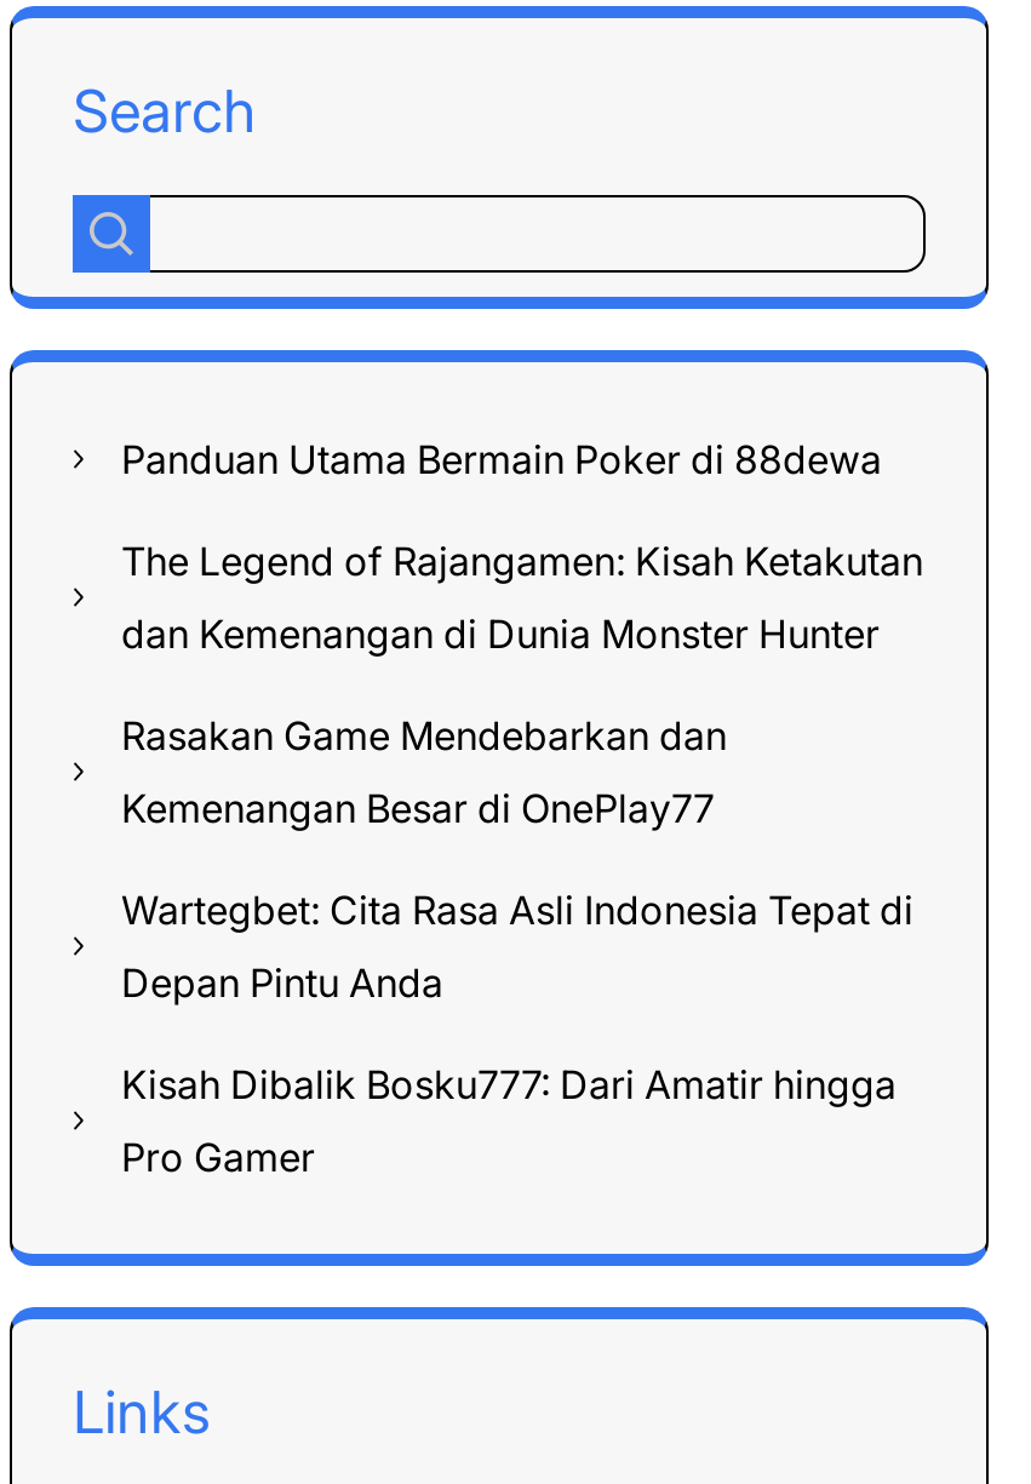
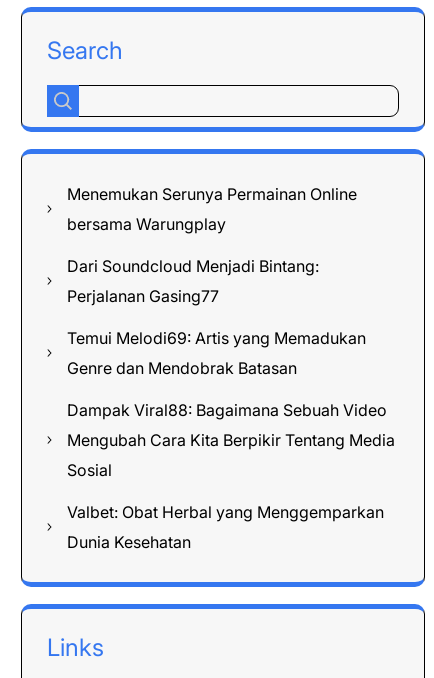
- Panduan Utama Bermain Poker di 88dewa
- The Legend of Rajangamen: Kisah Ketakutan
- dan Kemenangan di Dunia Monster Hunter
- Rasakan Game Mendebarkan dan
- Kemenangan Besar di OnePlay77
- Wartegbet: Cita Rasa Asli Indonesia Tepat di
- Depan Pintu Anda
- Kisah Dibalik Bosku777: Dari Amatir hingga
- Pro Gamer
+ Menemukan Serunya Permainan Online
+ bersama Warungplay
+ Dari Soundcloud Menjadi Bintang:
+ Perjalanan Gasing77
+ Temui Melodi69: Artis yang Memadukan
+ Genre dan Mendobrak Batasan
+ Dampak Viral88: Bagaimana Sebuah Video
+ Mengubah Cara Kita Berpikir Tentang Media
+ Sosial
+ Valbet: Obat Herbal yang Menggemparkan
+ Dunia Kesehatan
